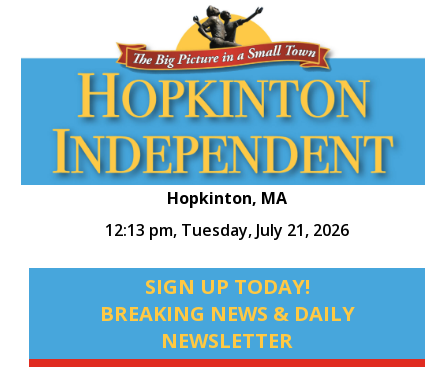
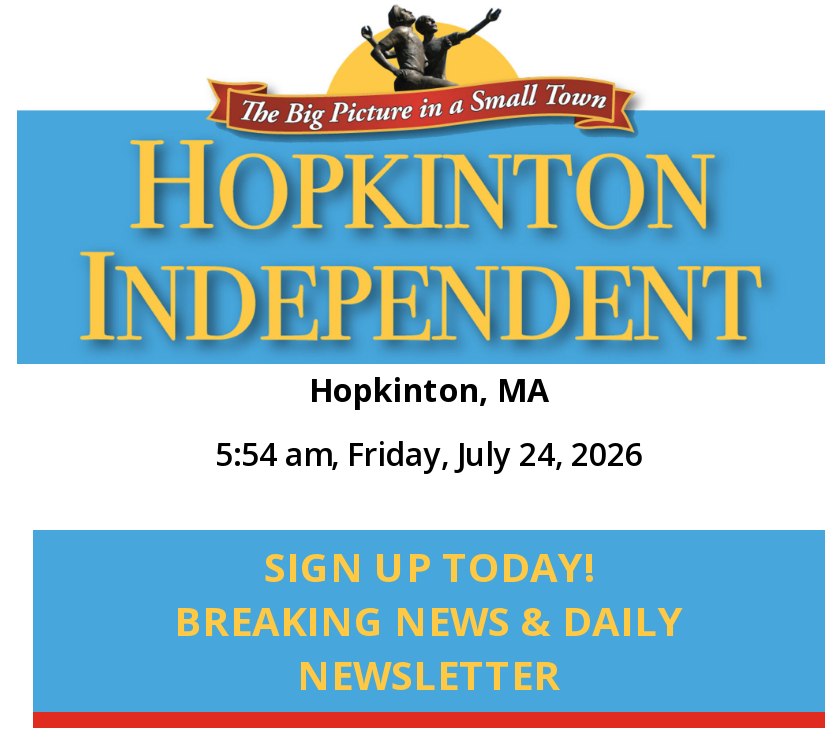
- 12:13 pm, Tuesday, July 21, 2026
+ 5:54 am, Friday, July 24, 2026
